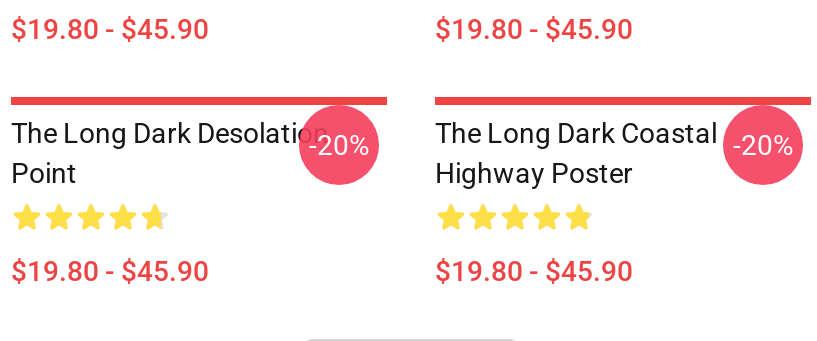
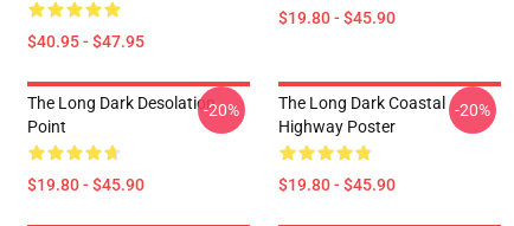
- $19.80 - $45.90
+ $40.95 - $47.95
